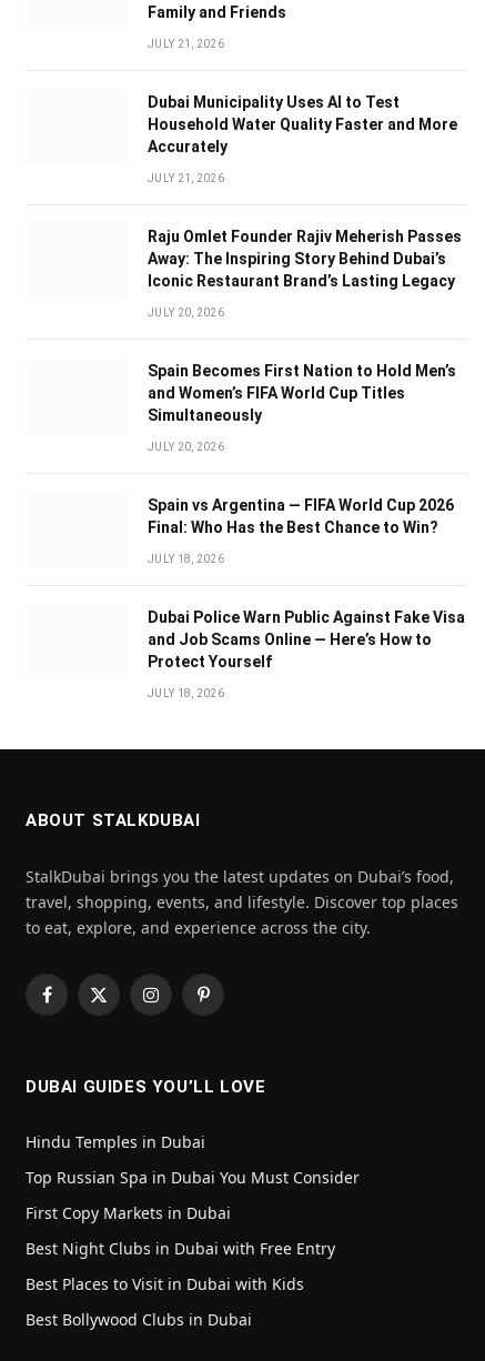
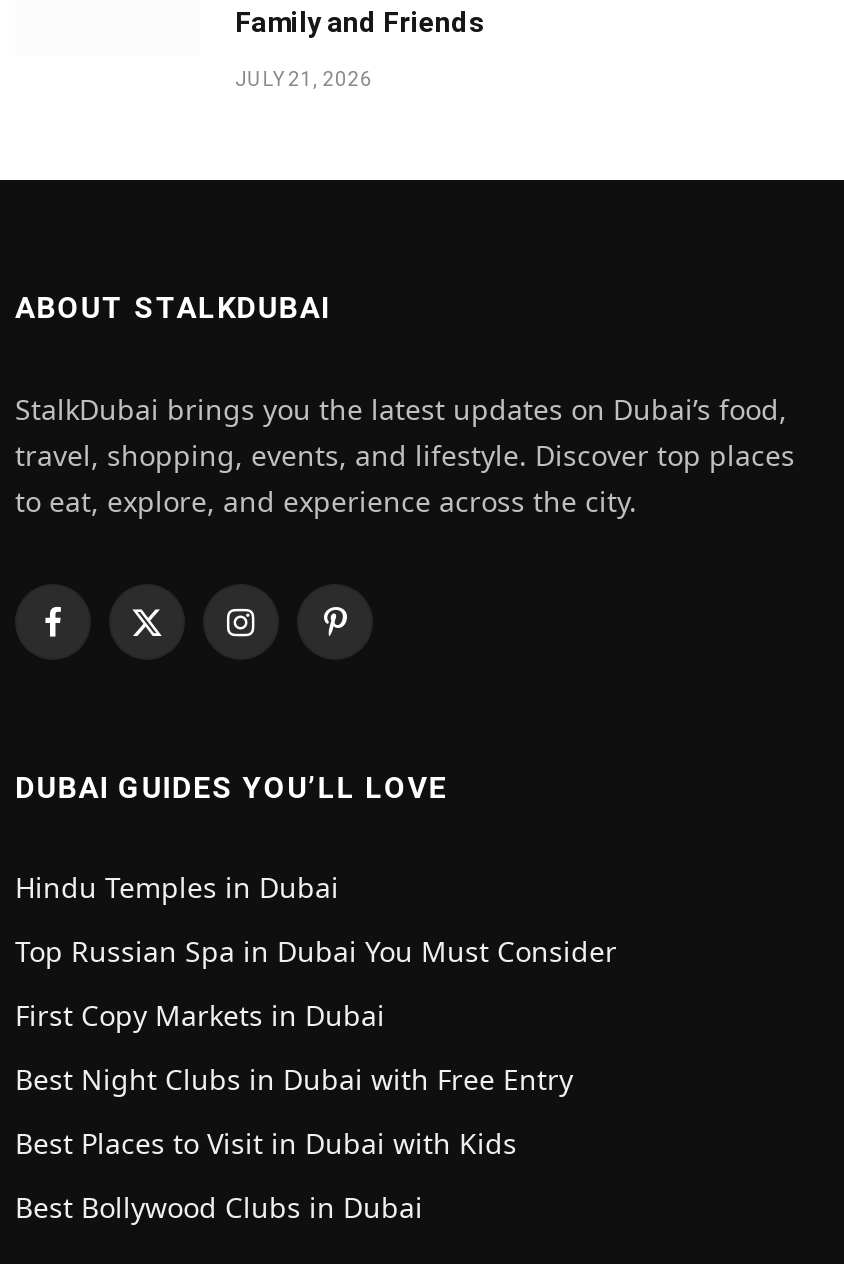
- Dubai Municipality Uses AI to Test
- Household Water Quality Faster and More
- Accurately
- JULY 21, 2026
- Raju Omlet Founder Rajiv Meherish Passes
- Away: The Inspiring Story Behind Dubai’s
- Iconic Restaurant Brand’s Lasting Legacy
- JULY 20, 2026
- Spain Becomes First Nation to Hold Men’s
- and Women’s FIFA World Cup Titles
- Simultaneously
- JULY 20, 2026
- Spain vs Argentina — FIFA World Cup 2026
- Final: Who Has the Best Chance to Win?
- JULY 18, 2026
- Dubai Police Warn Public Against Fake Visa
- and Job Scams Online — Here’s How to
- Protect Yourself
- JULY 18, 2026
